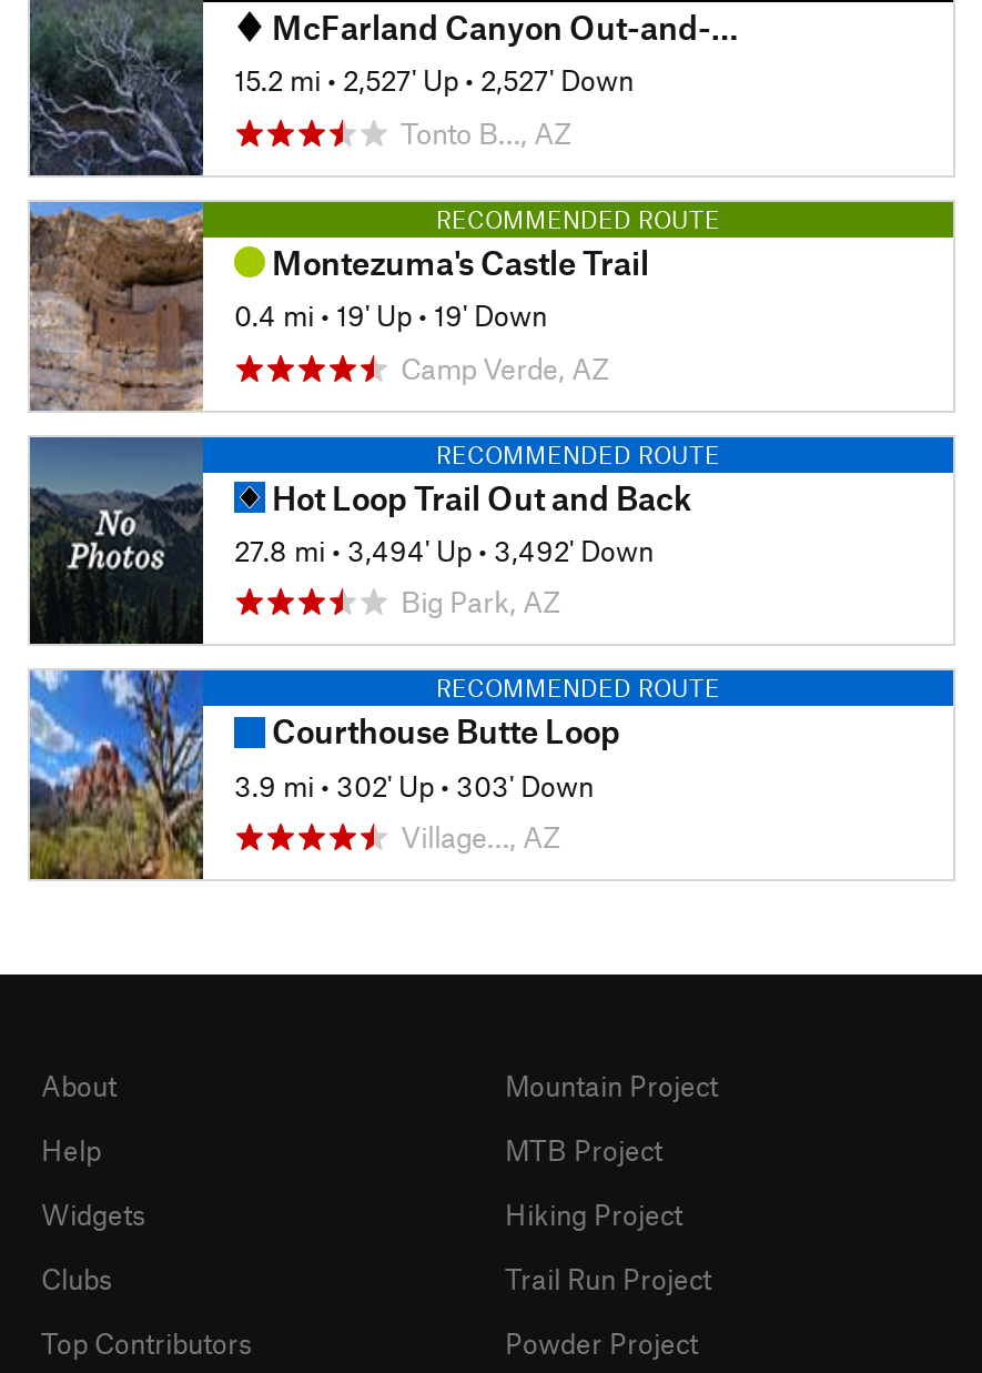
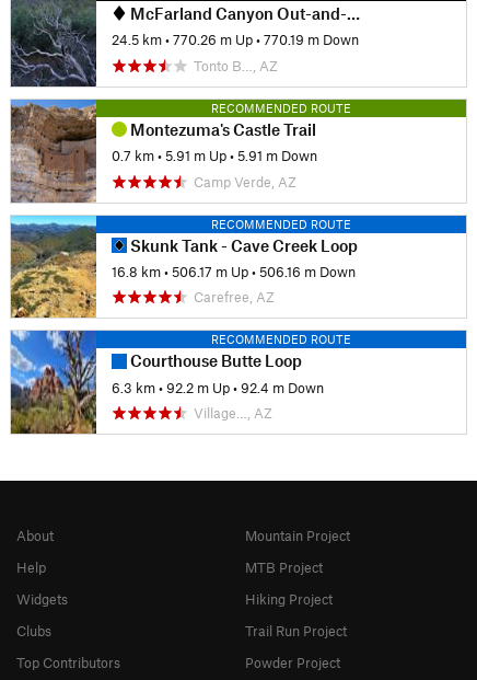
- 15.2 mi • 2,527' Up • 2,527' Down
+ 24.5 km • 770.26 m Up • 770.19 m Down

- 0.4 mi • 19' Up • 19' Down
+ 0.7 km • 5.91 m Up • 5.91 m Down

- [image]
- Hot Loop Trail Out and Back
- 27.8 mi • 3,494' Up • 3,492' Down
+ [image]
+ Skunk Tank - Cave Creek Loop
+ 16.8 km • 506.17 m Up • 506.16 m Down

- Big Park, AZ
+ Carefree, AZ

- 3.9 mi • 302' Up • 303' Down
+ 6.3 km • 92.2 m Up • 92.4 m Down
